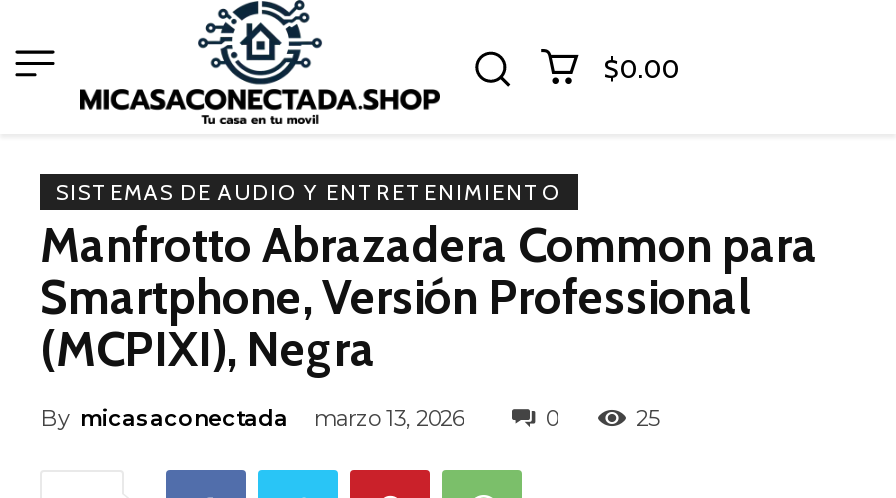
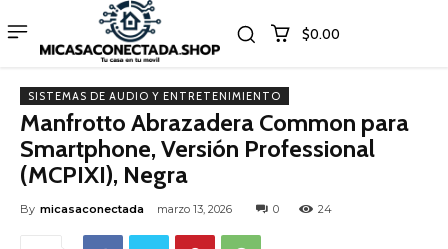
- 25
+ 24
